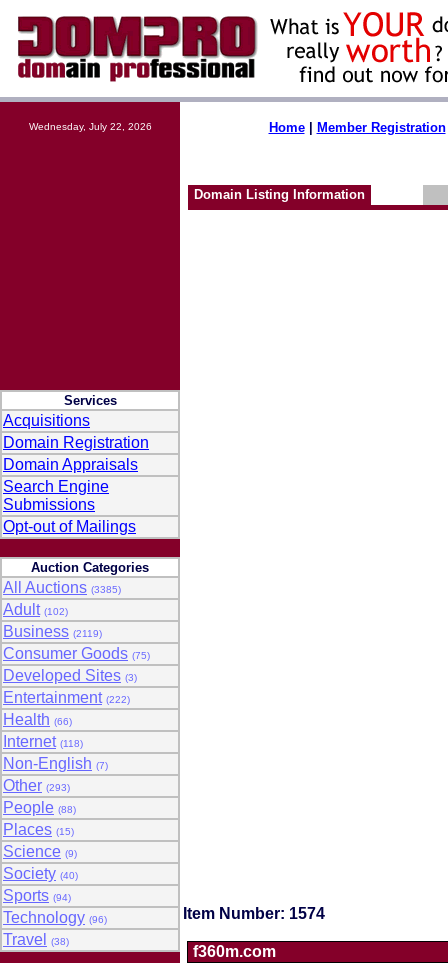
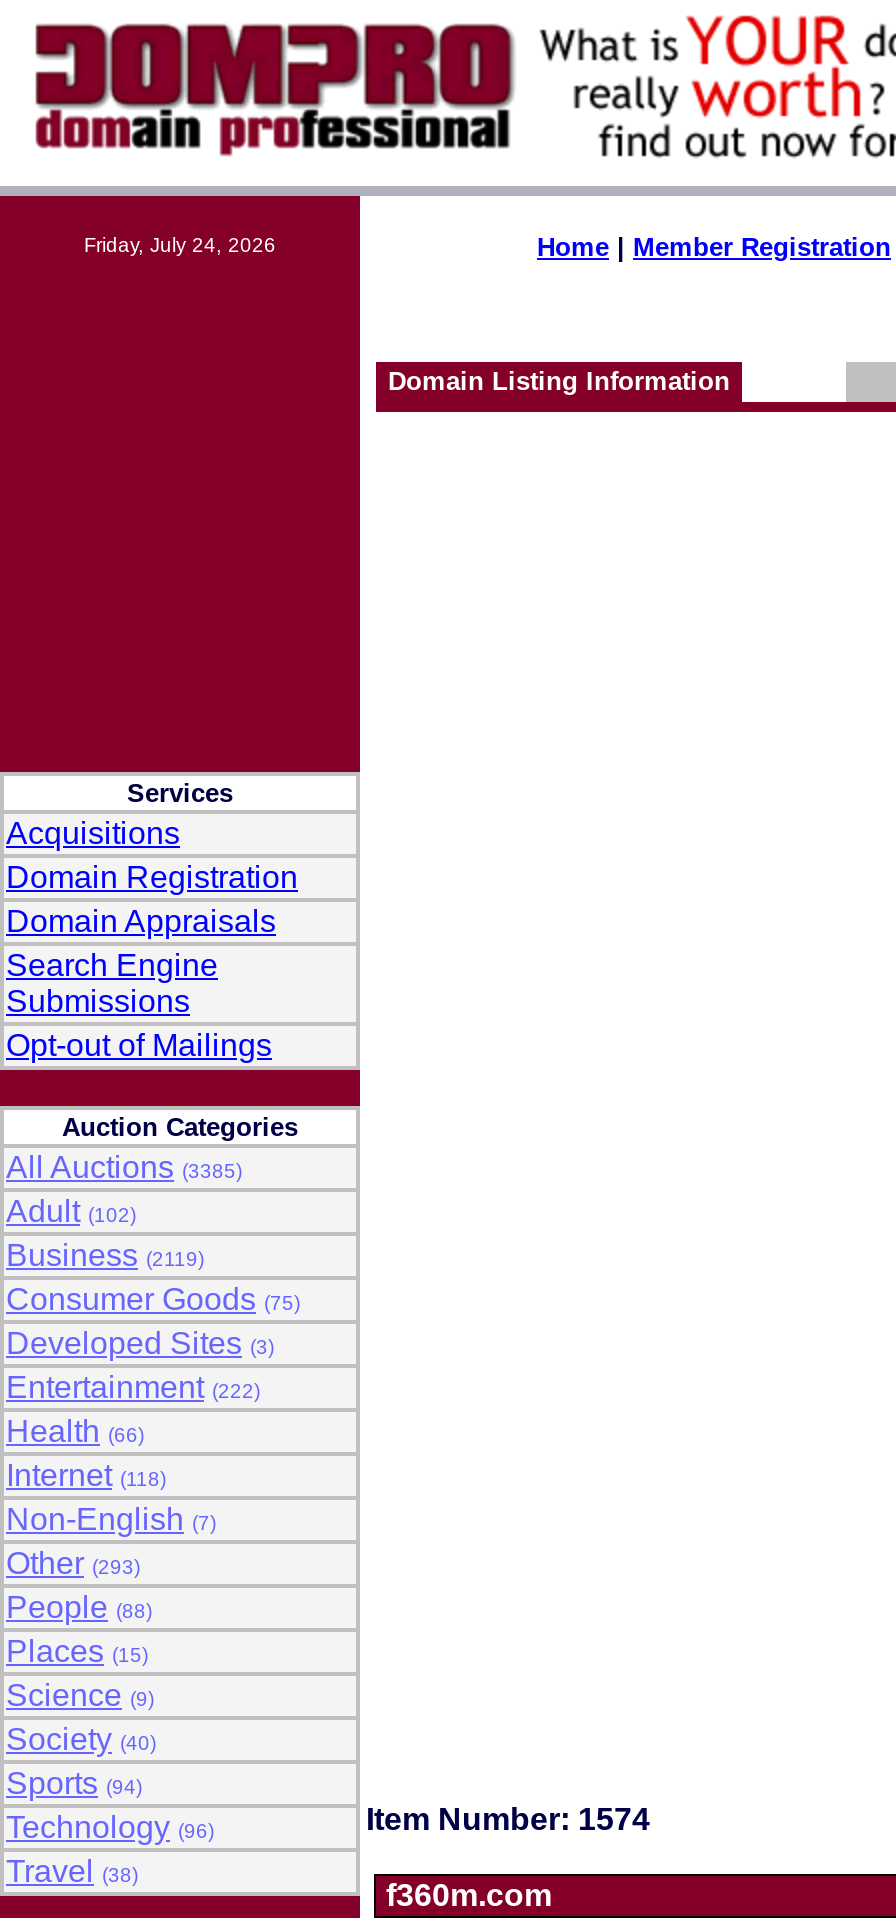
- Wednesday, July 22, 2026
+ Friday, July 24, 2026
